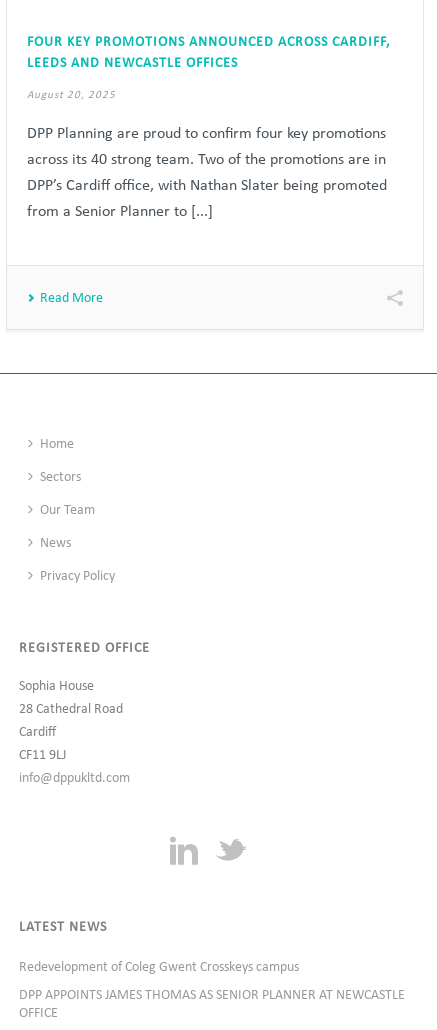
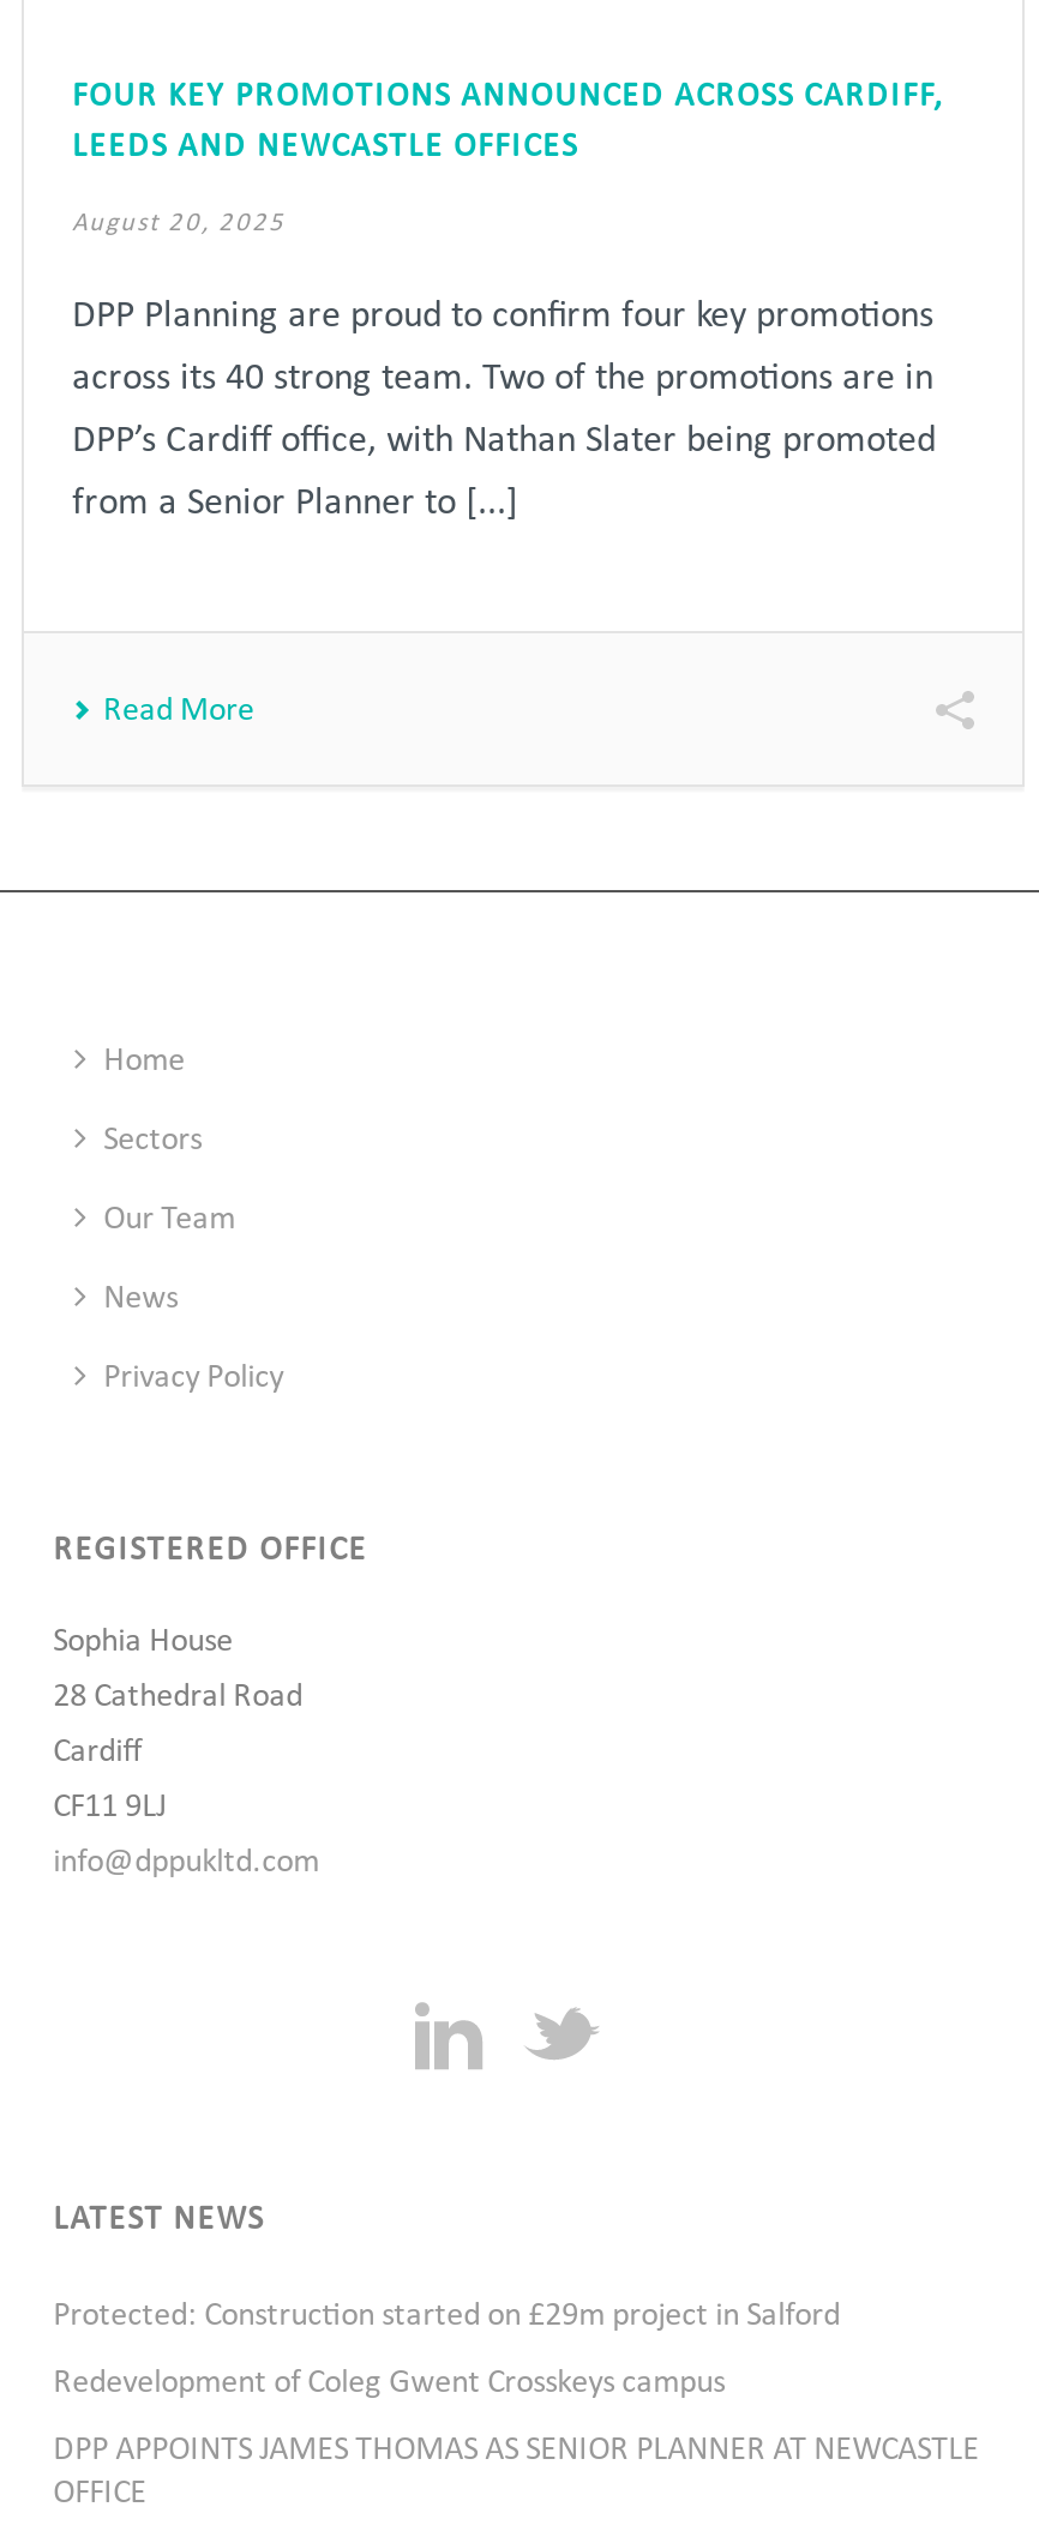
+ Protected: Construction started on £29m project in Salford
